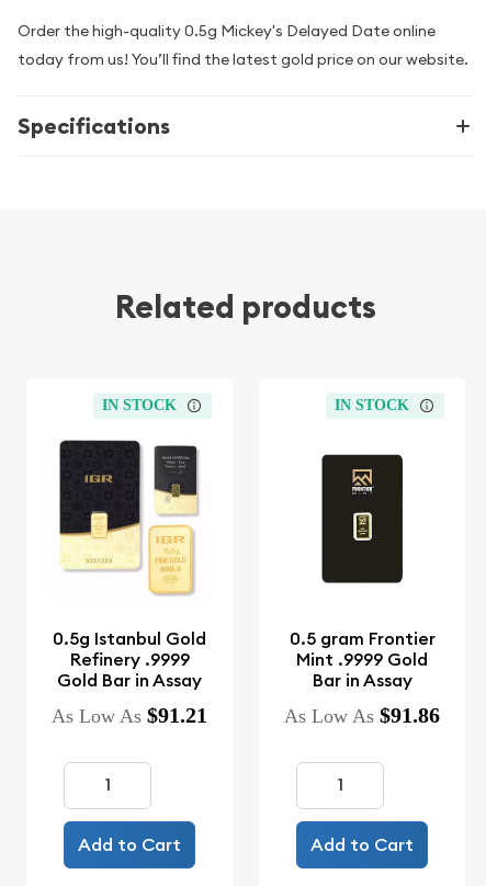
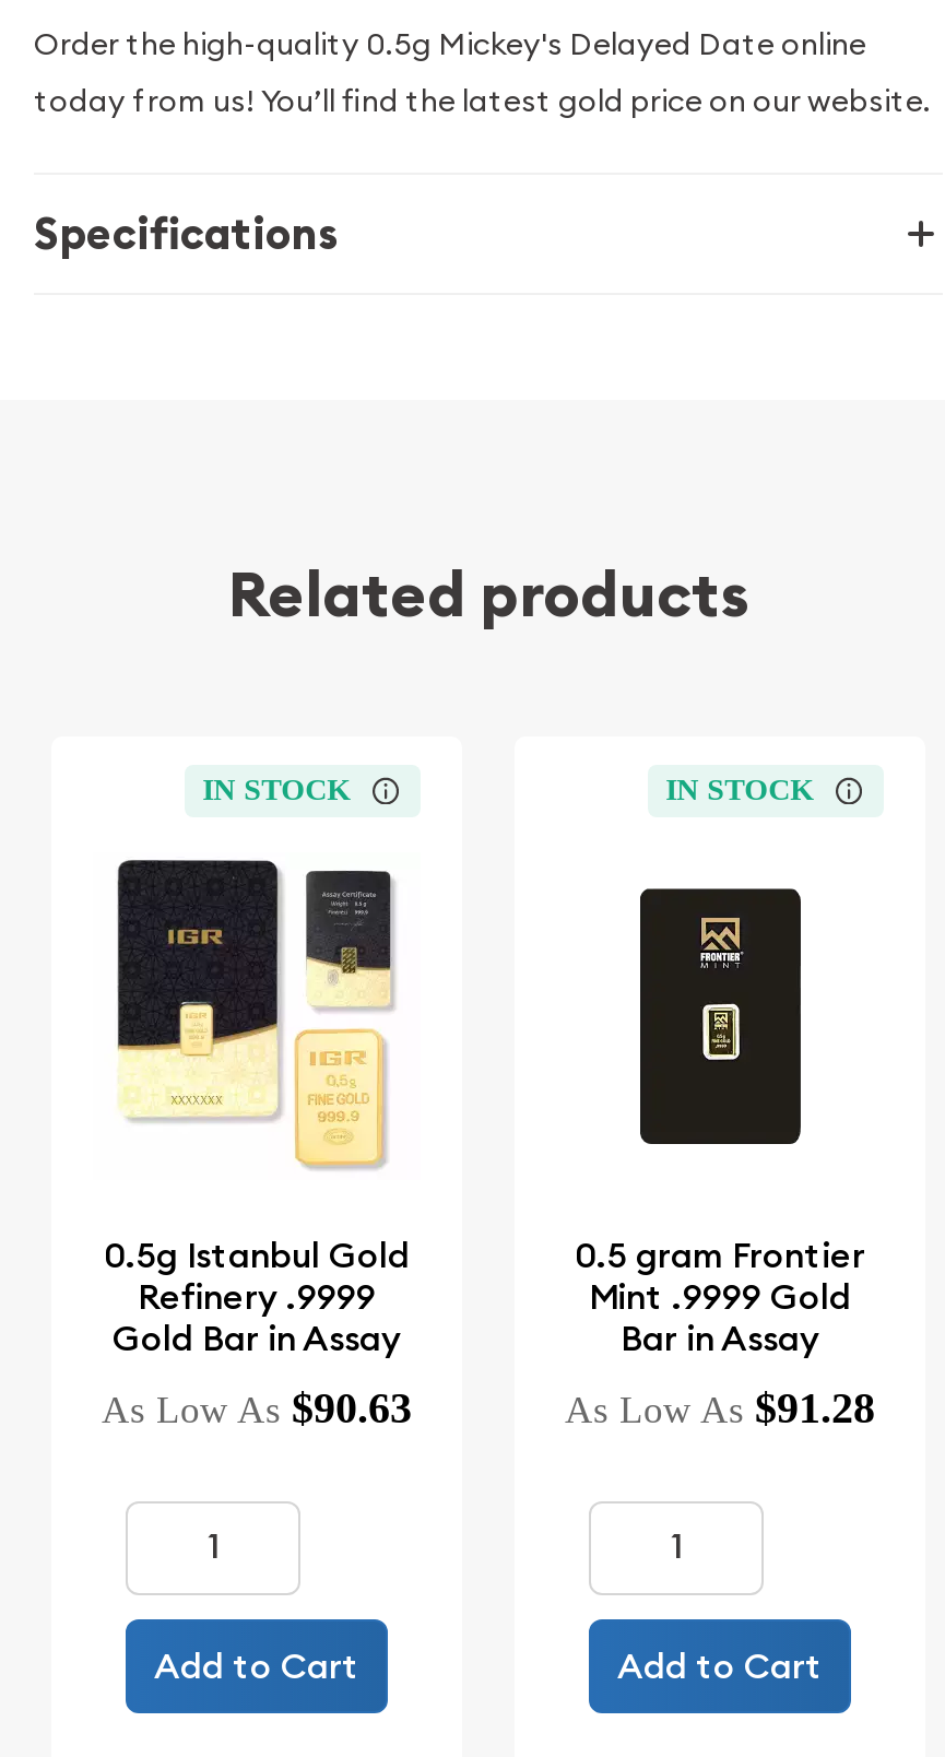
- As Low As $91.21
+ As Low As $90.63

- As Low As $91.86
+ As Low As $91.28
